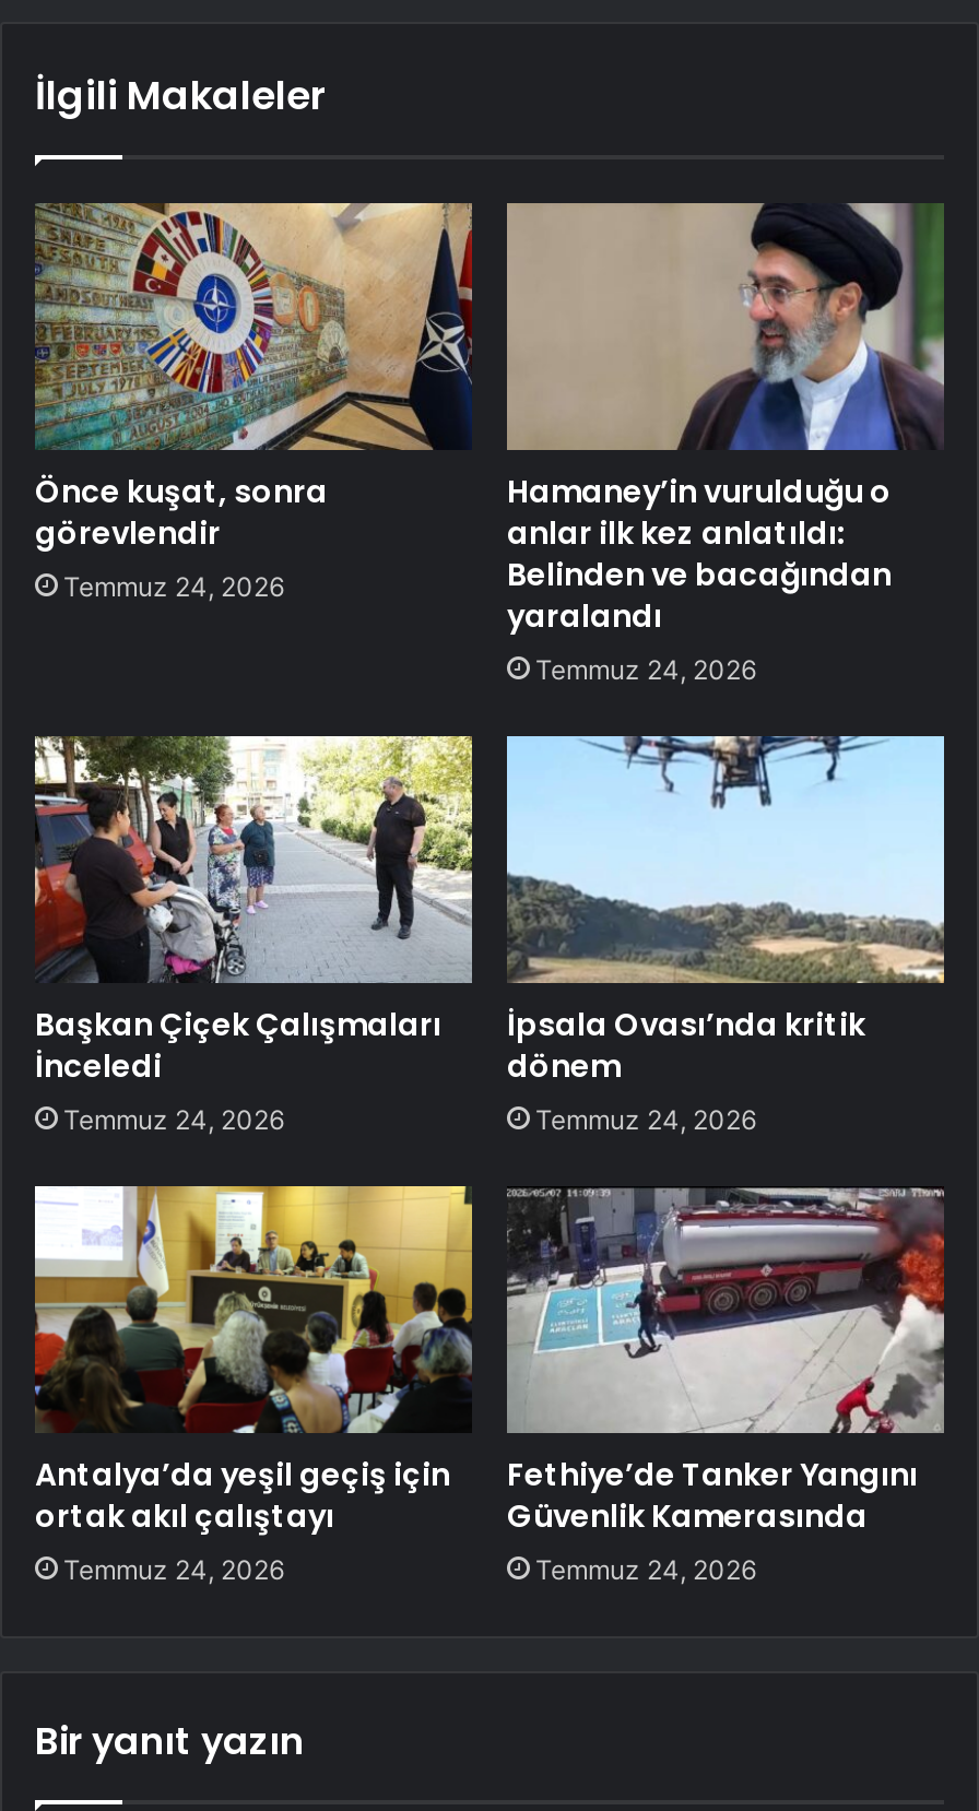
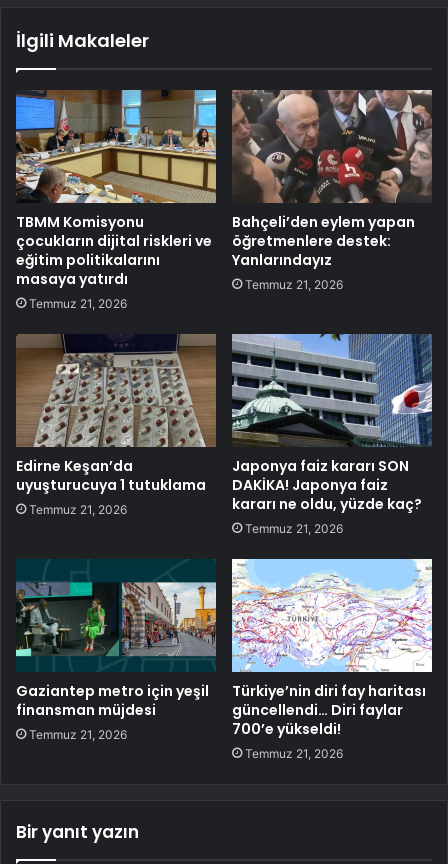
- [image]
- Önce kuşat, sonra
- görevlendir
- Temmuz 24, 2026
+ [image]
+ TBMM Komisyonu
+ çocukların dijital riskleri ve
+ eğitim politikalarını
+ masaya yatırdı
+ Temmuz 21, 2026

- [image]
- Hamaney’in vurulduğu o
- anlar ilk kez anlatıldı:
- Belinden ve bacağından
- yaralandı
- Temmuz 24, 2026
+ [image]
+ Bahçeli’den eylem yapan
+ öğretmenlere destek:
+ Yanlarındayız
+ Temmuz 21, 2026

- [image]
- Başkan Çiçek Çalışmaları
- İnceledi
- Temmuz 24, 2026
+ [image]
+ Edirne Keşan’da
+ uyuşturucuya 1 tutuklama
+ Temmuz 21, 2026

- [image]
- İpsala Ovası’nda kritik
- dönem
- Temmuz 24, 2026
+ [image]
+ Japonya faiz kararı SON
+ DAKİKA! Japonya faiz
+ kararı ne oldu, yüzde kaç?
+ Temmuz 21, 2026

- [image]
- Antalya’da yeşil geçiş için
- ortak akıl çalıştayı
- Temmuz 24, 2026
+ [image]
+ Gaziantep metro için yeşil
+ finansman müjdesi
+ Temmuz 21, 2026

- [image]
- Fethiye’de Tanker Yangını
- Güvenlik Kamerasında
- Temmuz 24, 2026
+ [image]
+ Türkiye’nin diri fay haritası
+ güncellendi… Diri faylar
+ 700’e yükseldi!
+ Temmuz 21, 2026
